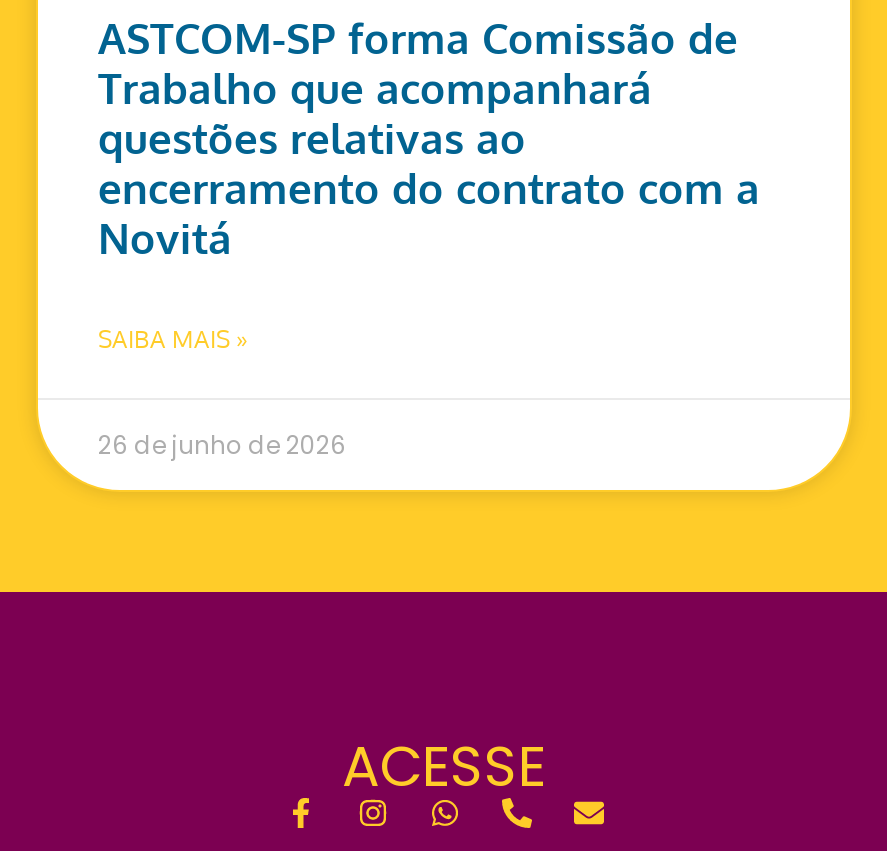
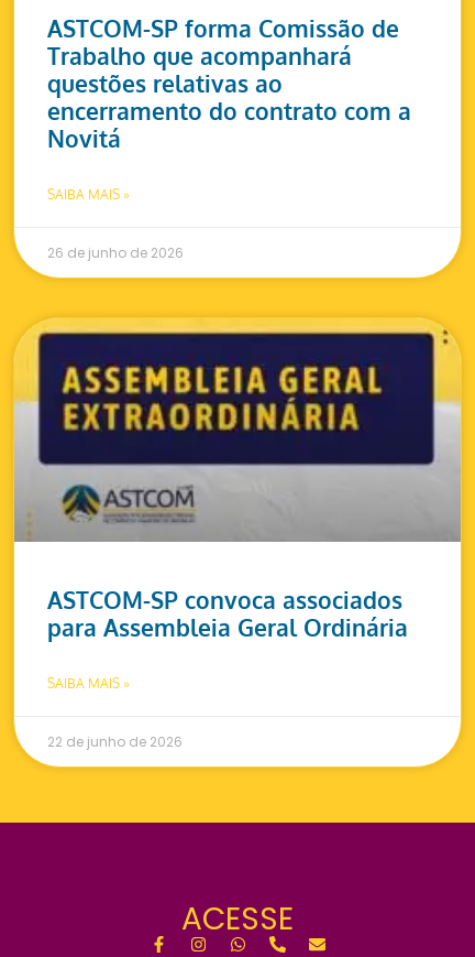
+ [image]
+ ASTCOM-SP convoca associados
+ para Assembleia Geral Ordinária
+ SAIBA MAIS »
+ 22 de junho de 2026
